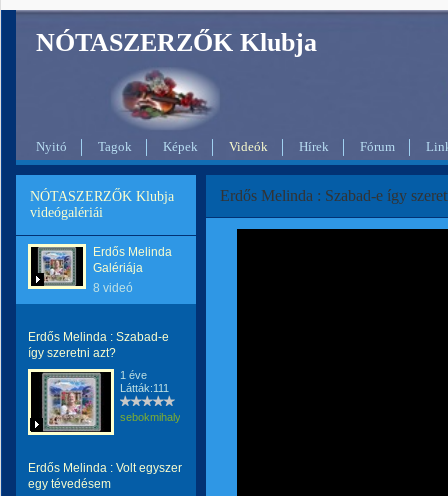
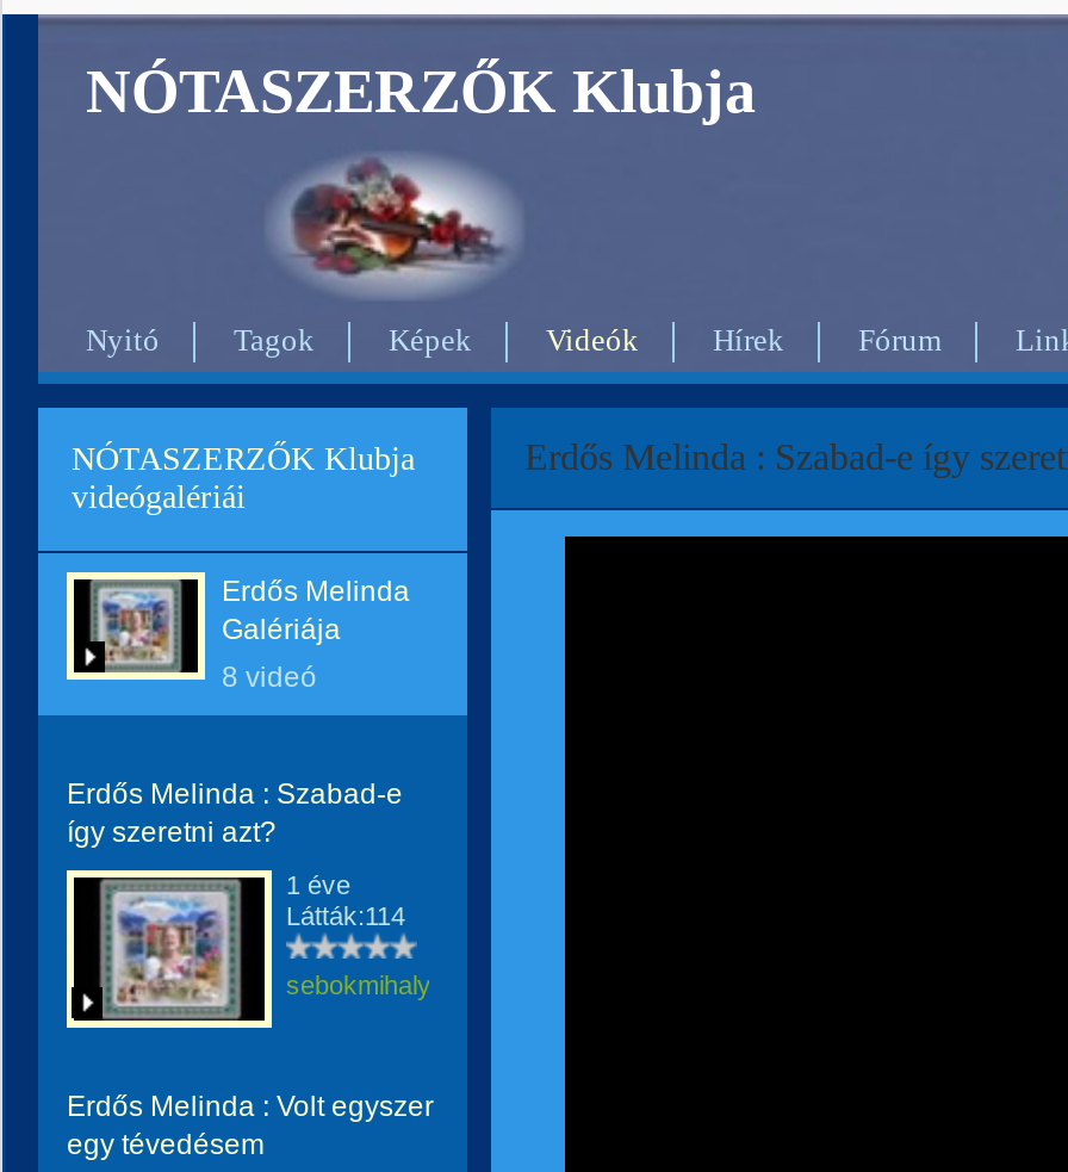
- Látták:111
+ Látták:114
